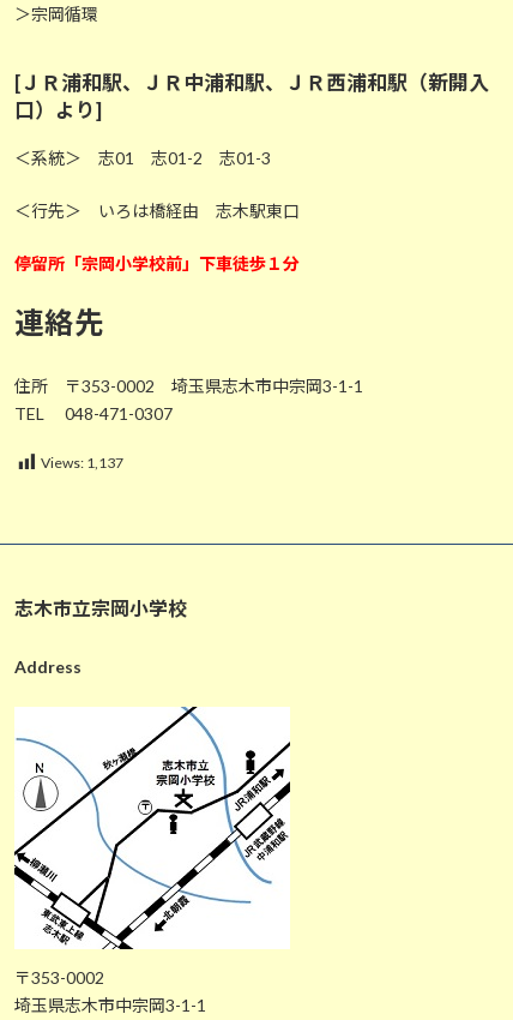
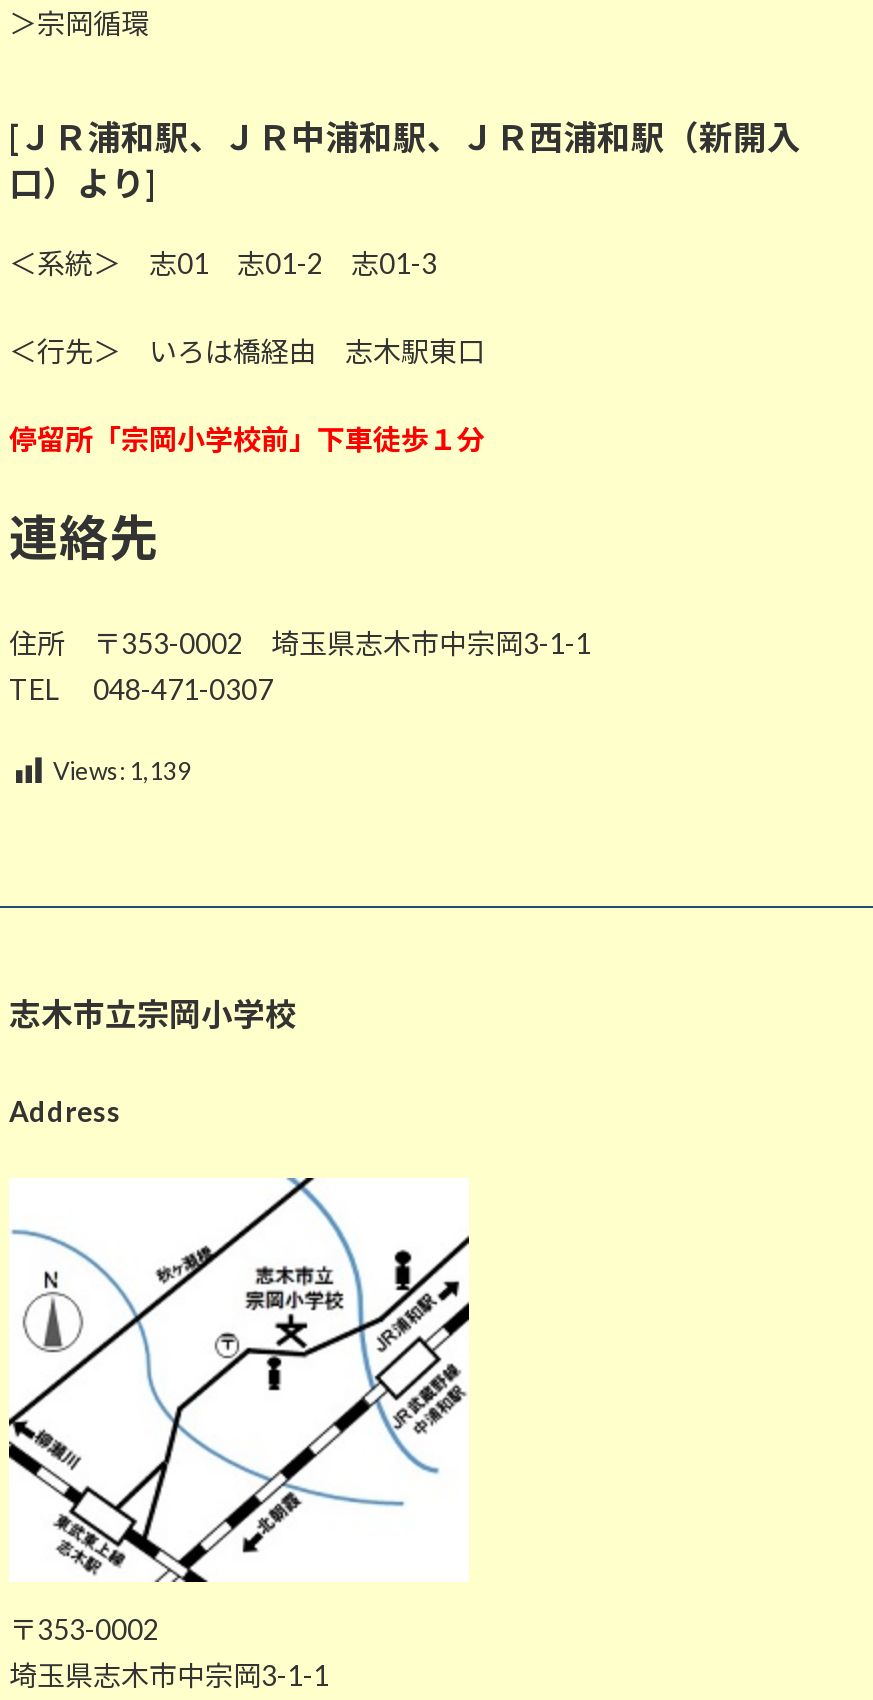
- Views: 1,137
+ Views: 1,139
